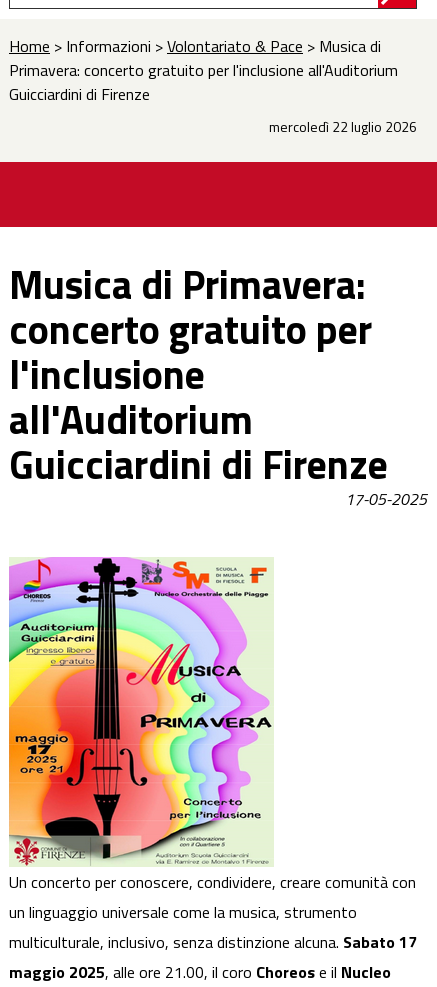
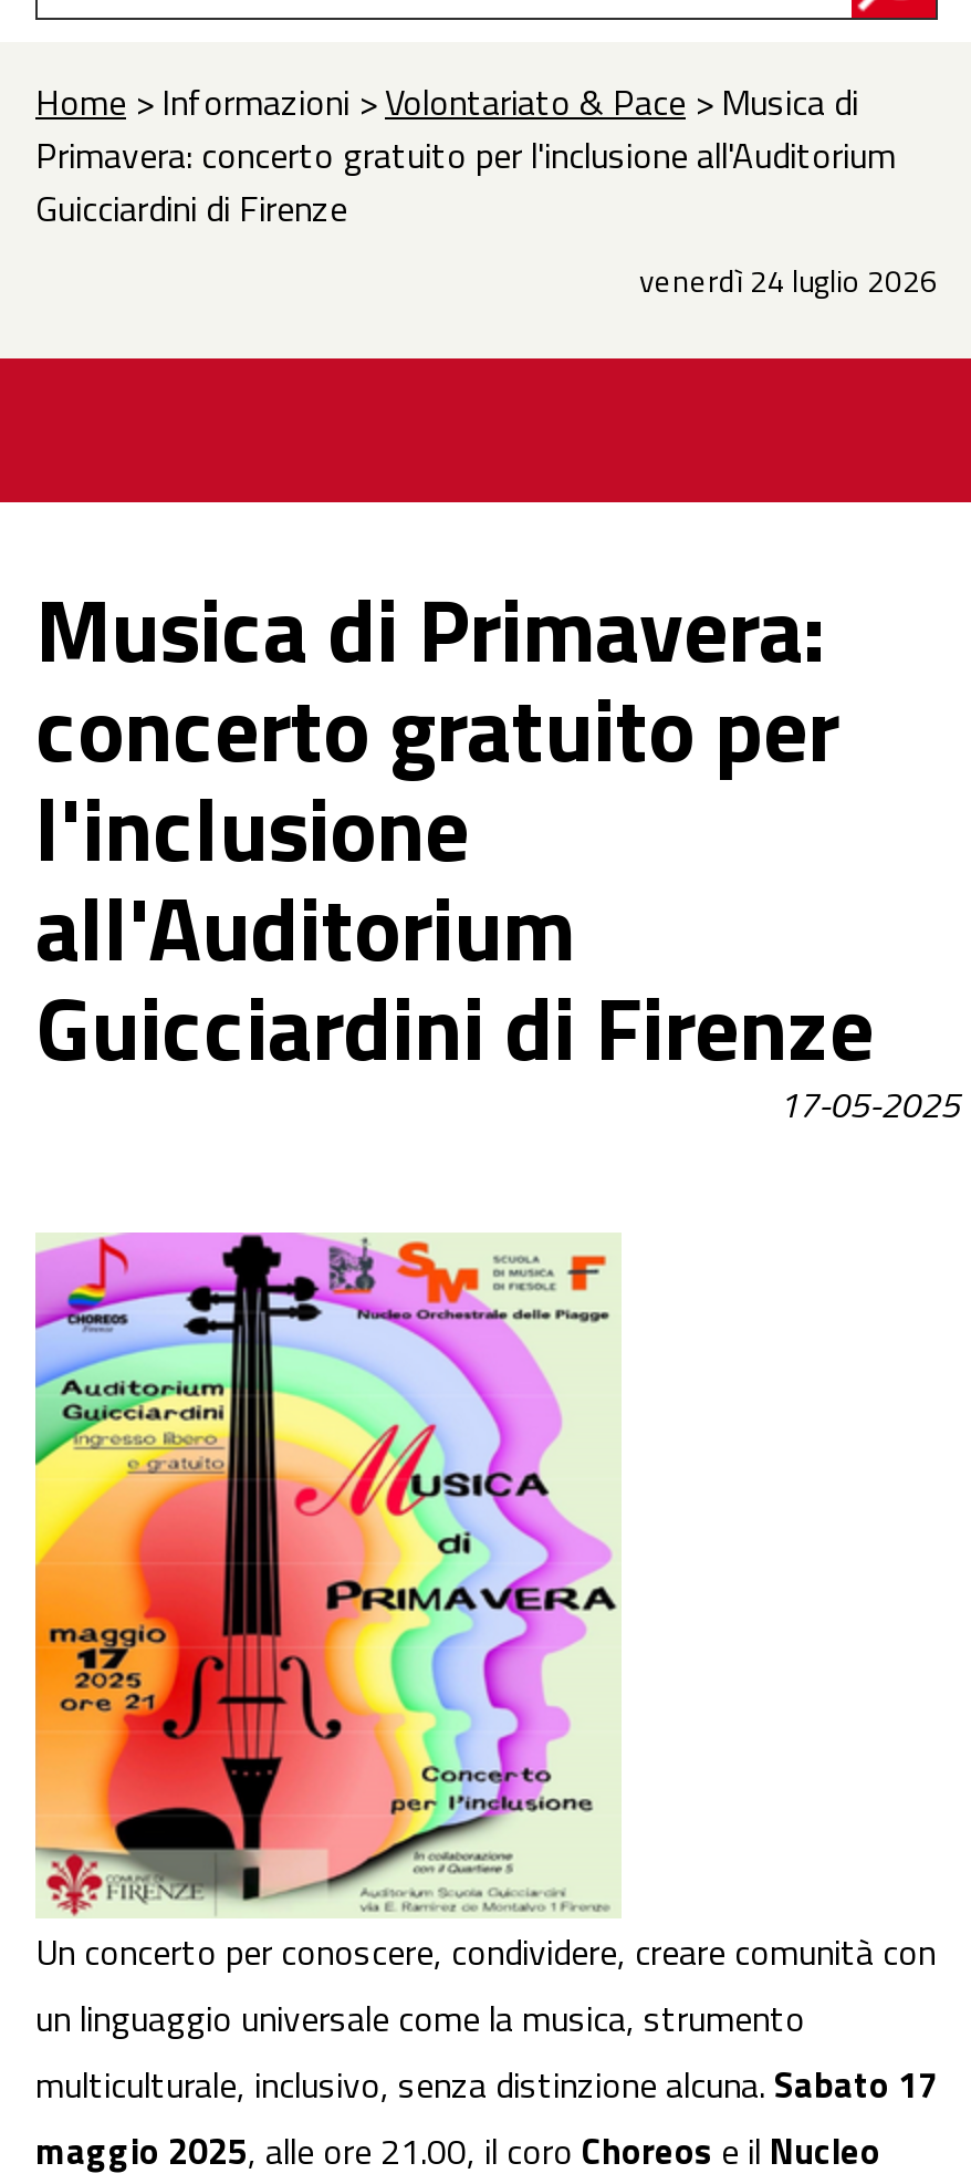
- mercoledì 22 luglio 2026
+ venerdì 24 luglio 2026
